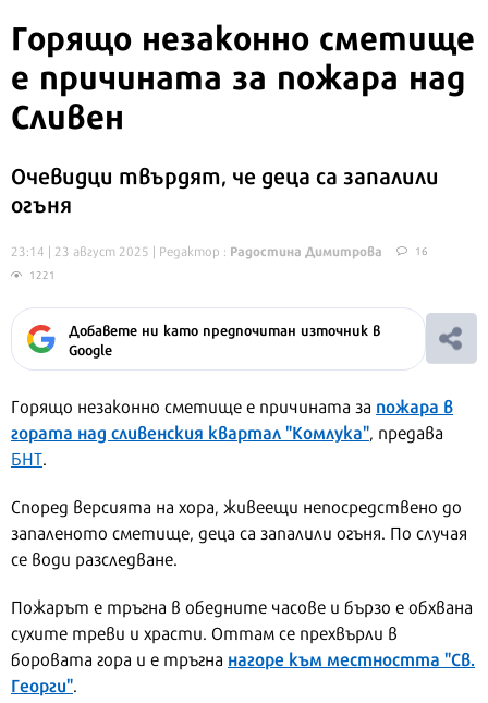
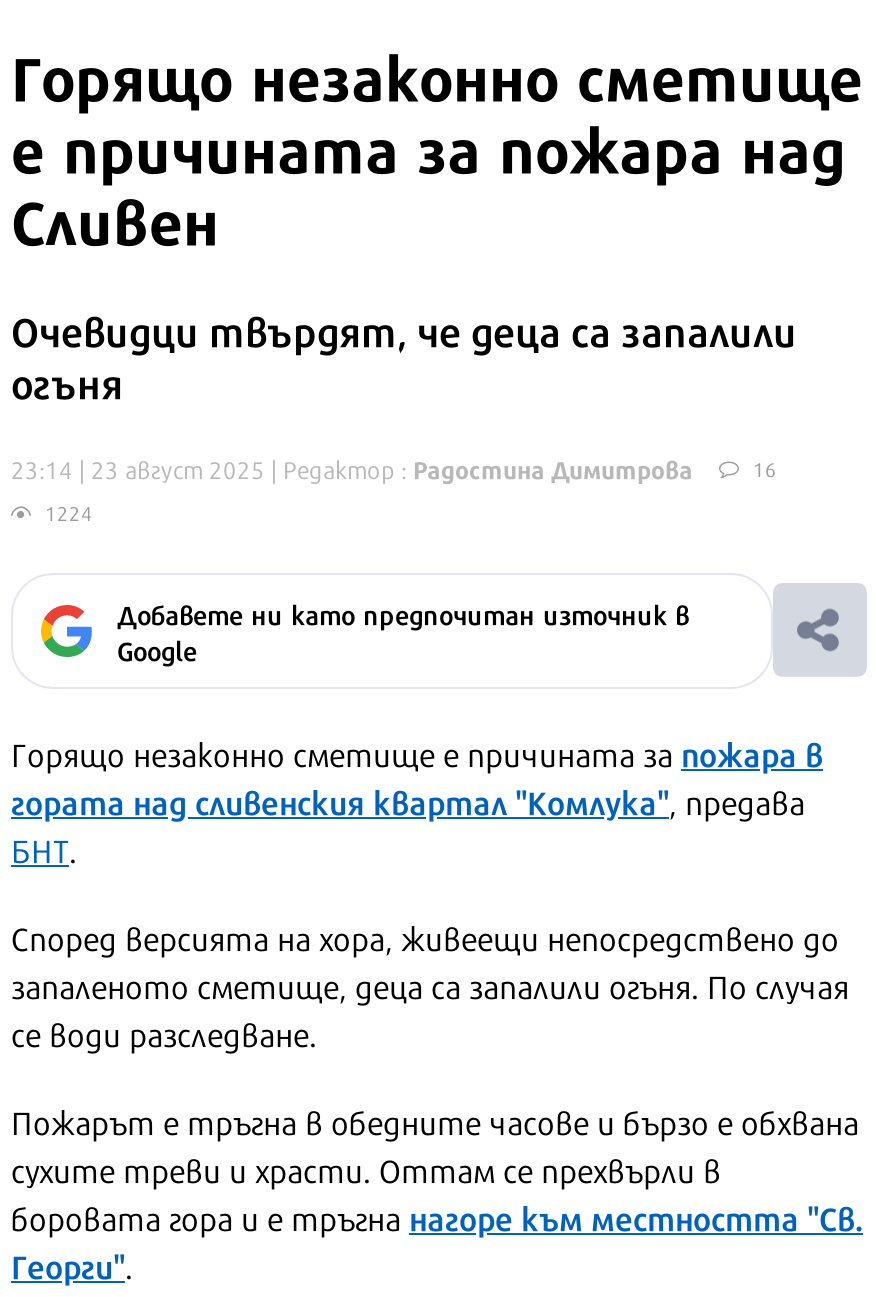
- 1221
+ 1224
